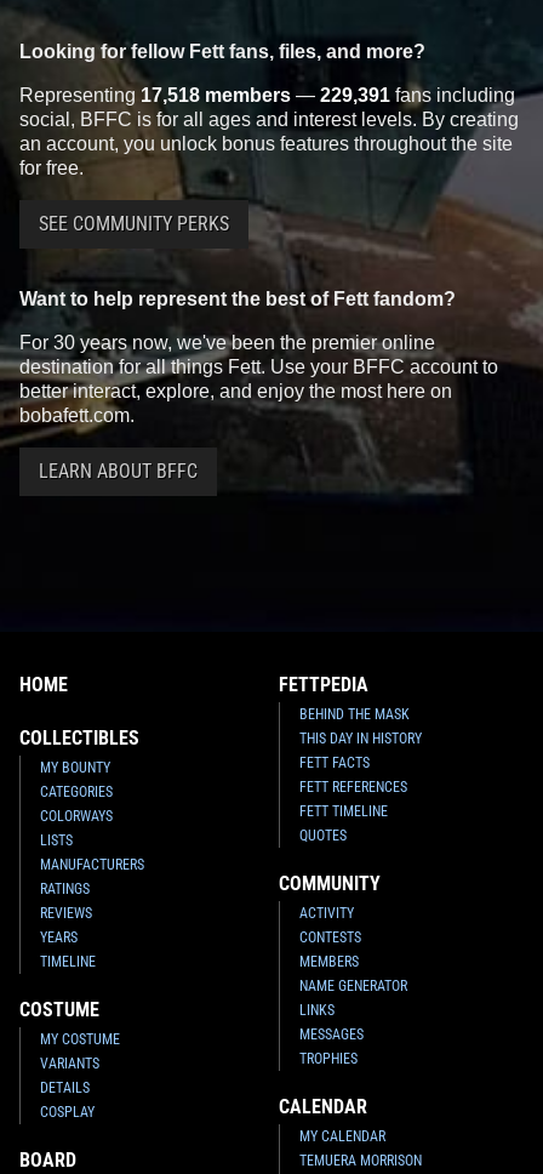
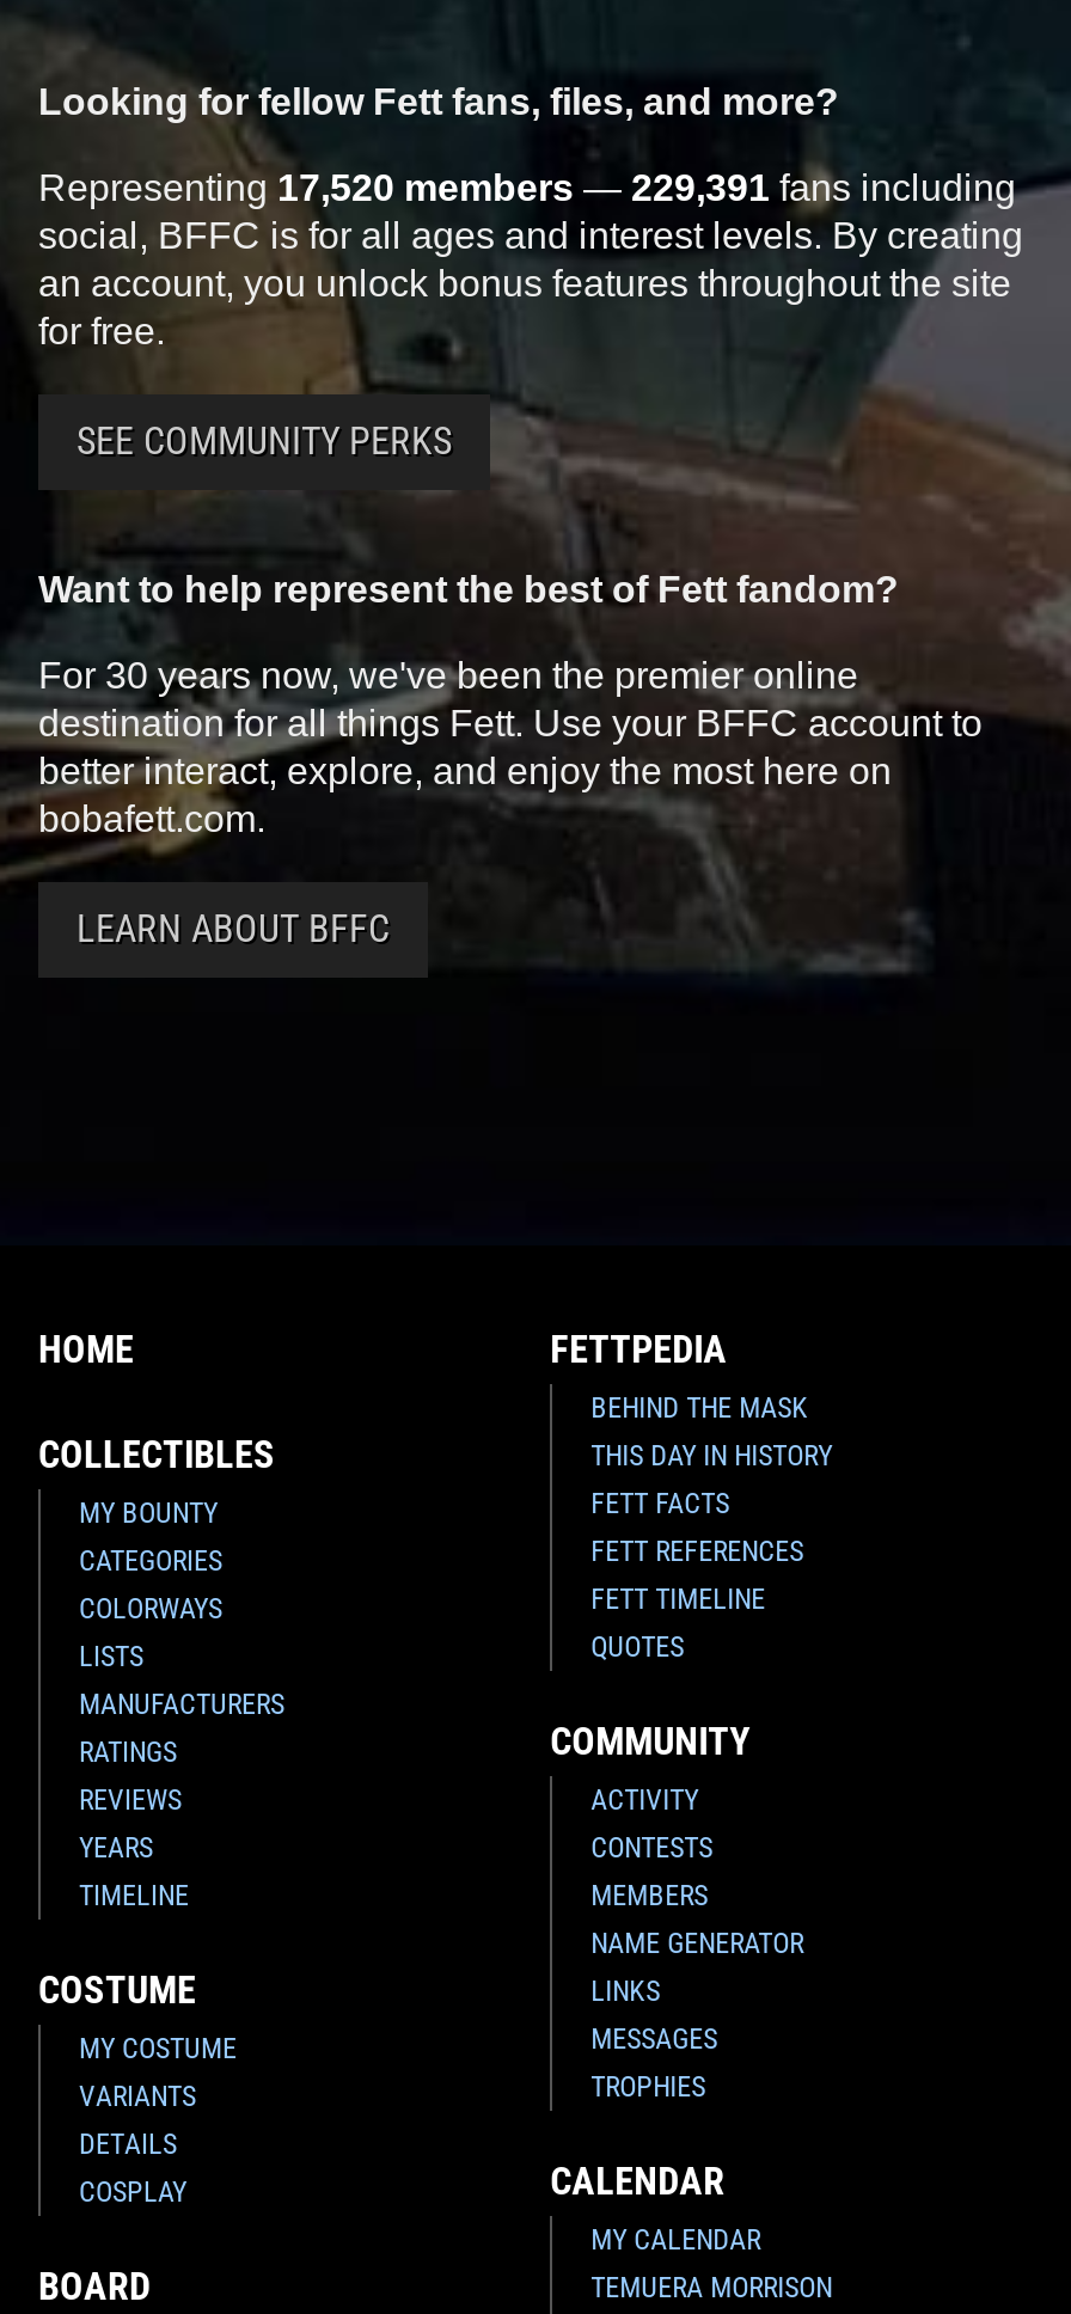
- Representing 17,518 members — 229,391 fans including
+ Representing 17,520 members — 229,391 fans including
